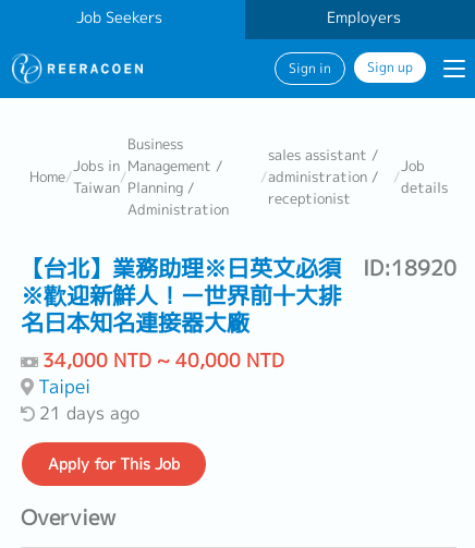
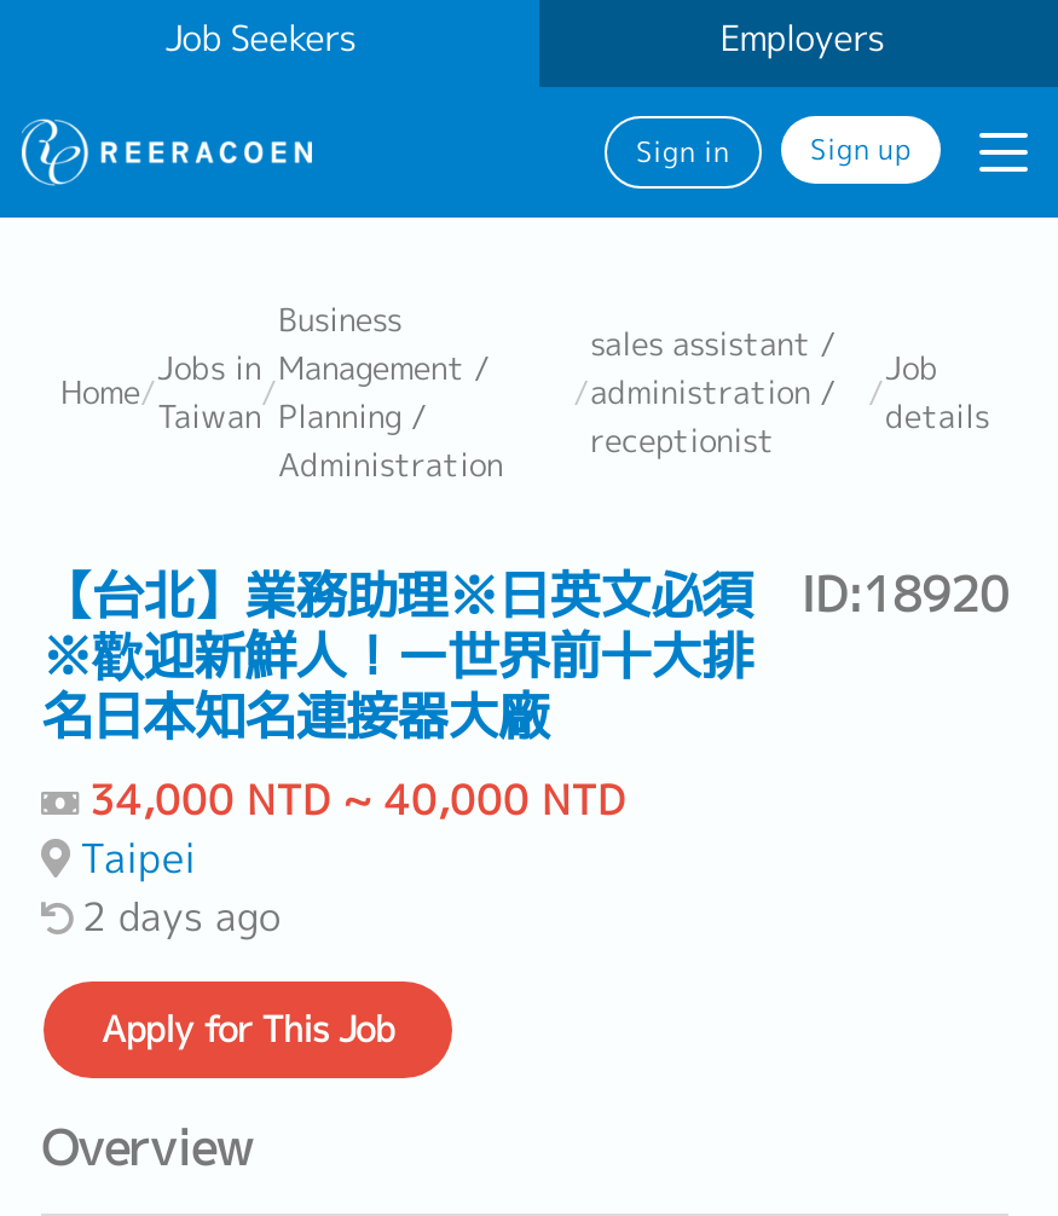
- 21 days ago
+ 2 days ago
